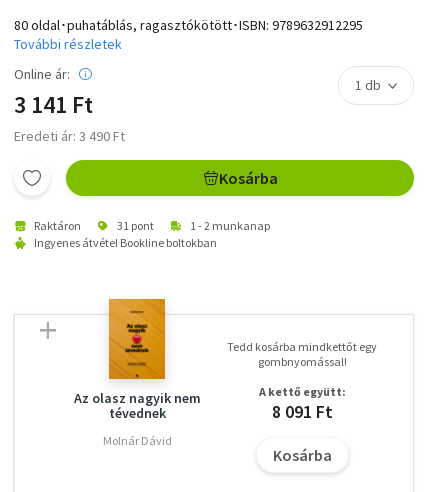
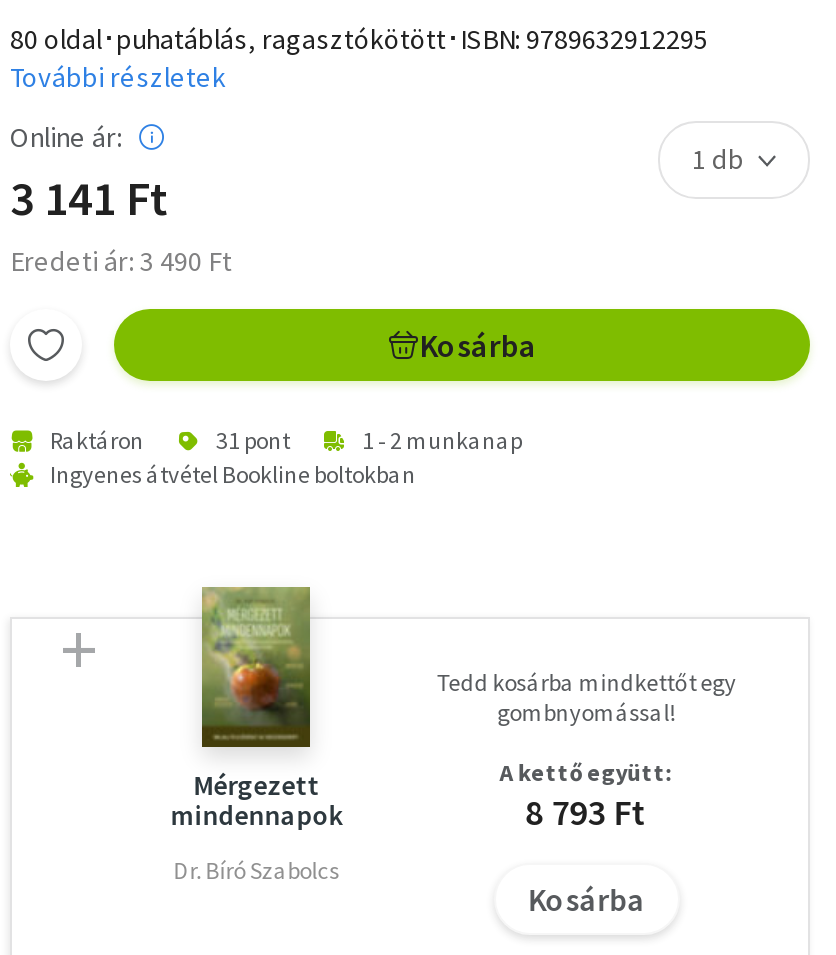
- [image]
- Az olasz nagyik nem
- tévednek
+ [image]
+ Mérgezett
+ mindennapok

- 8 091 Ft
+ 8 793 Ft

- Molnár Dávid
+ Dr. Bíró Szabolcs
